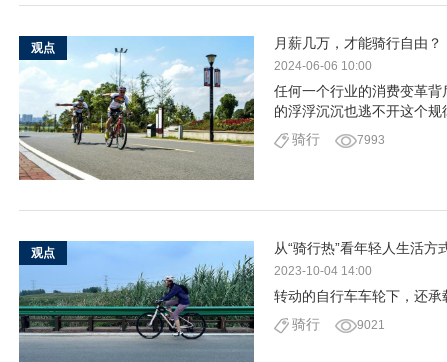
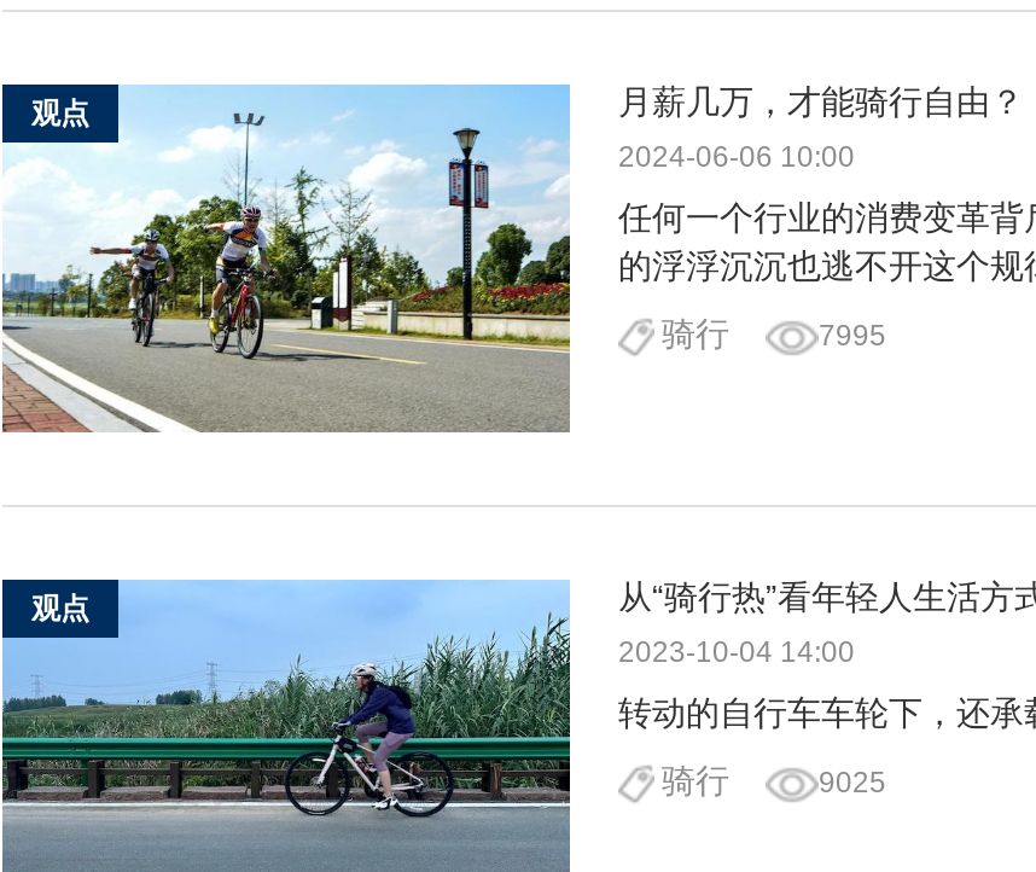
- 7993
+ 7995

- 9021
+ 9025
